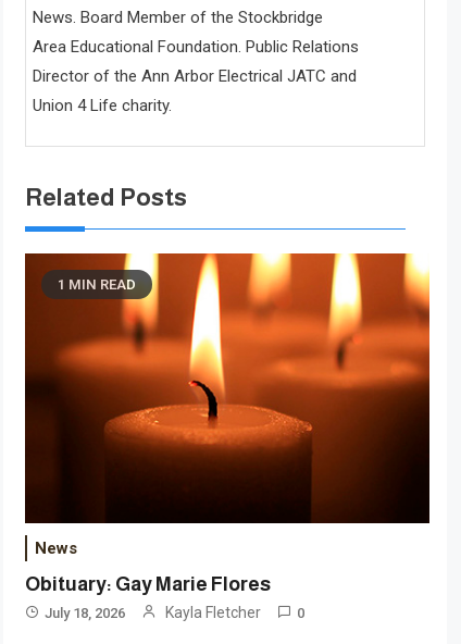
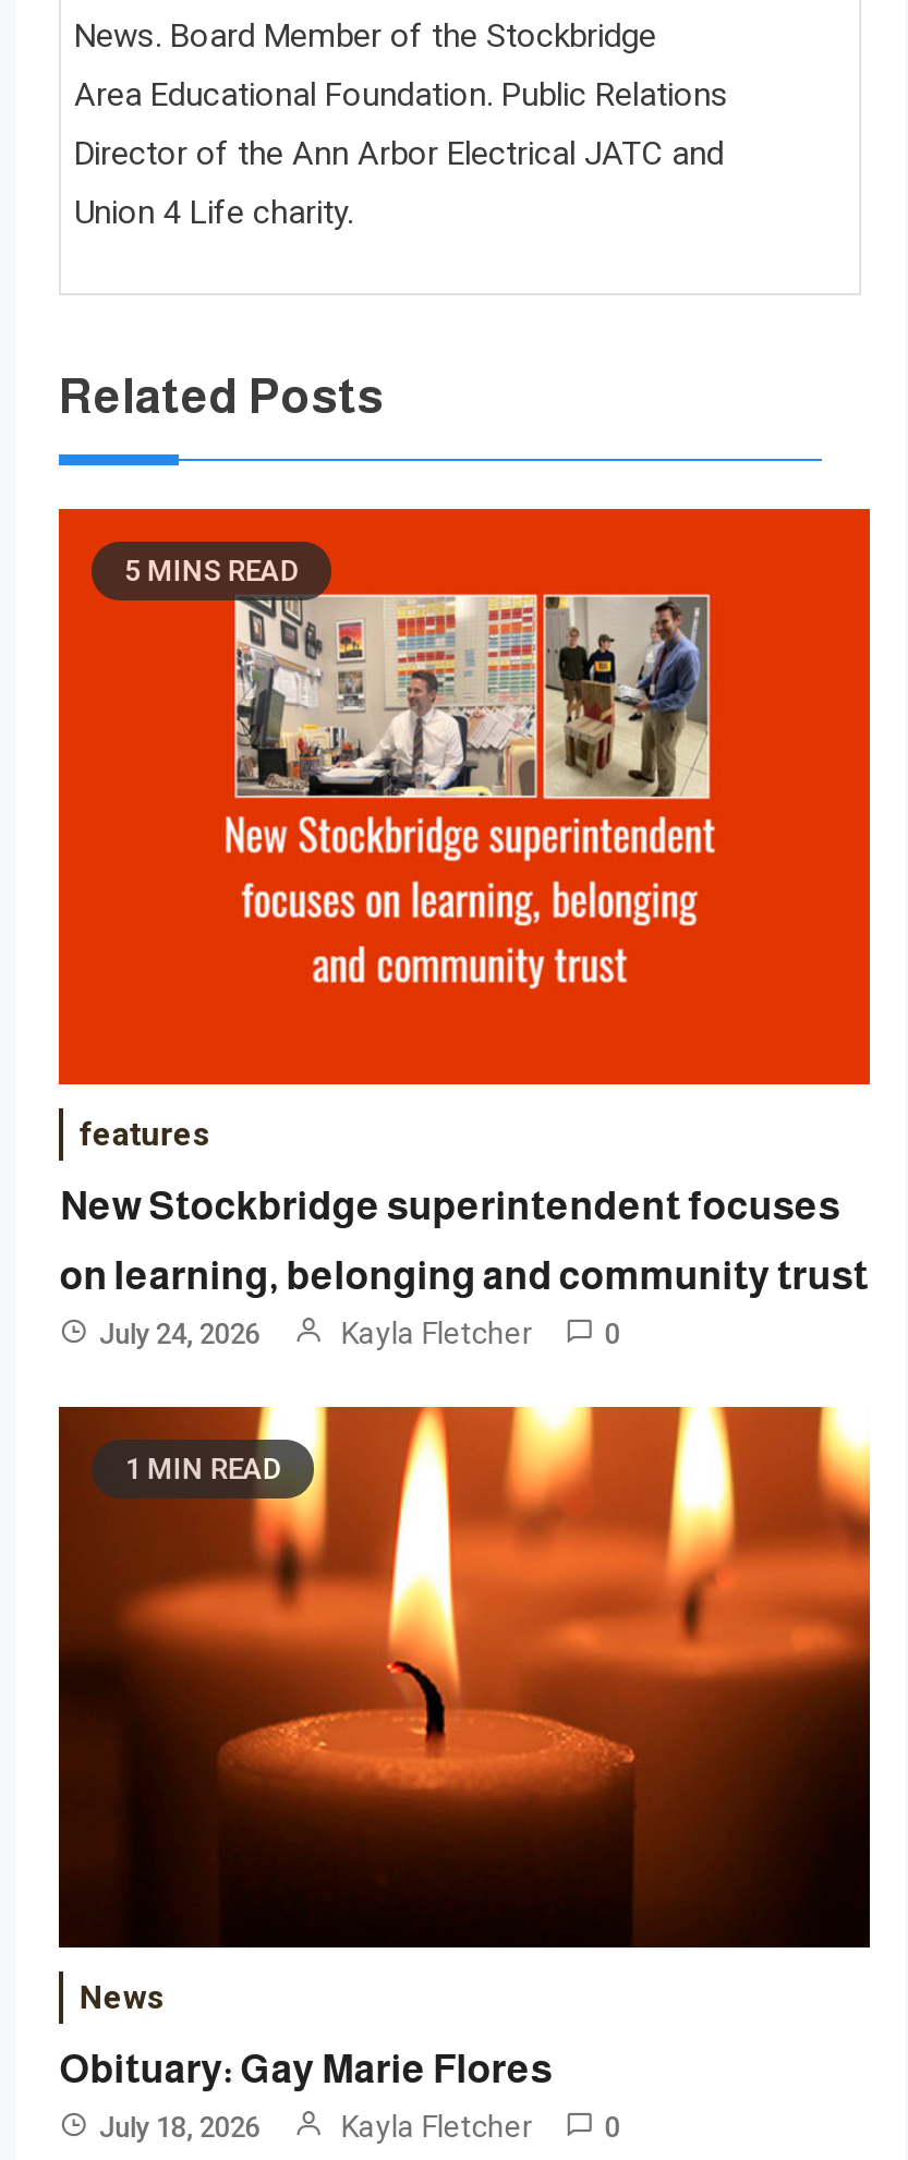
+ [image]
+ 5 MINS READ

+ features
+ New Stockbridge superintendent focuses
+ on learning, belonging and community trust
+ July 24, 2026
+ Kayla Fletcher
+ 0
